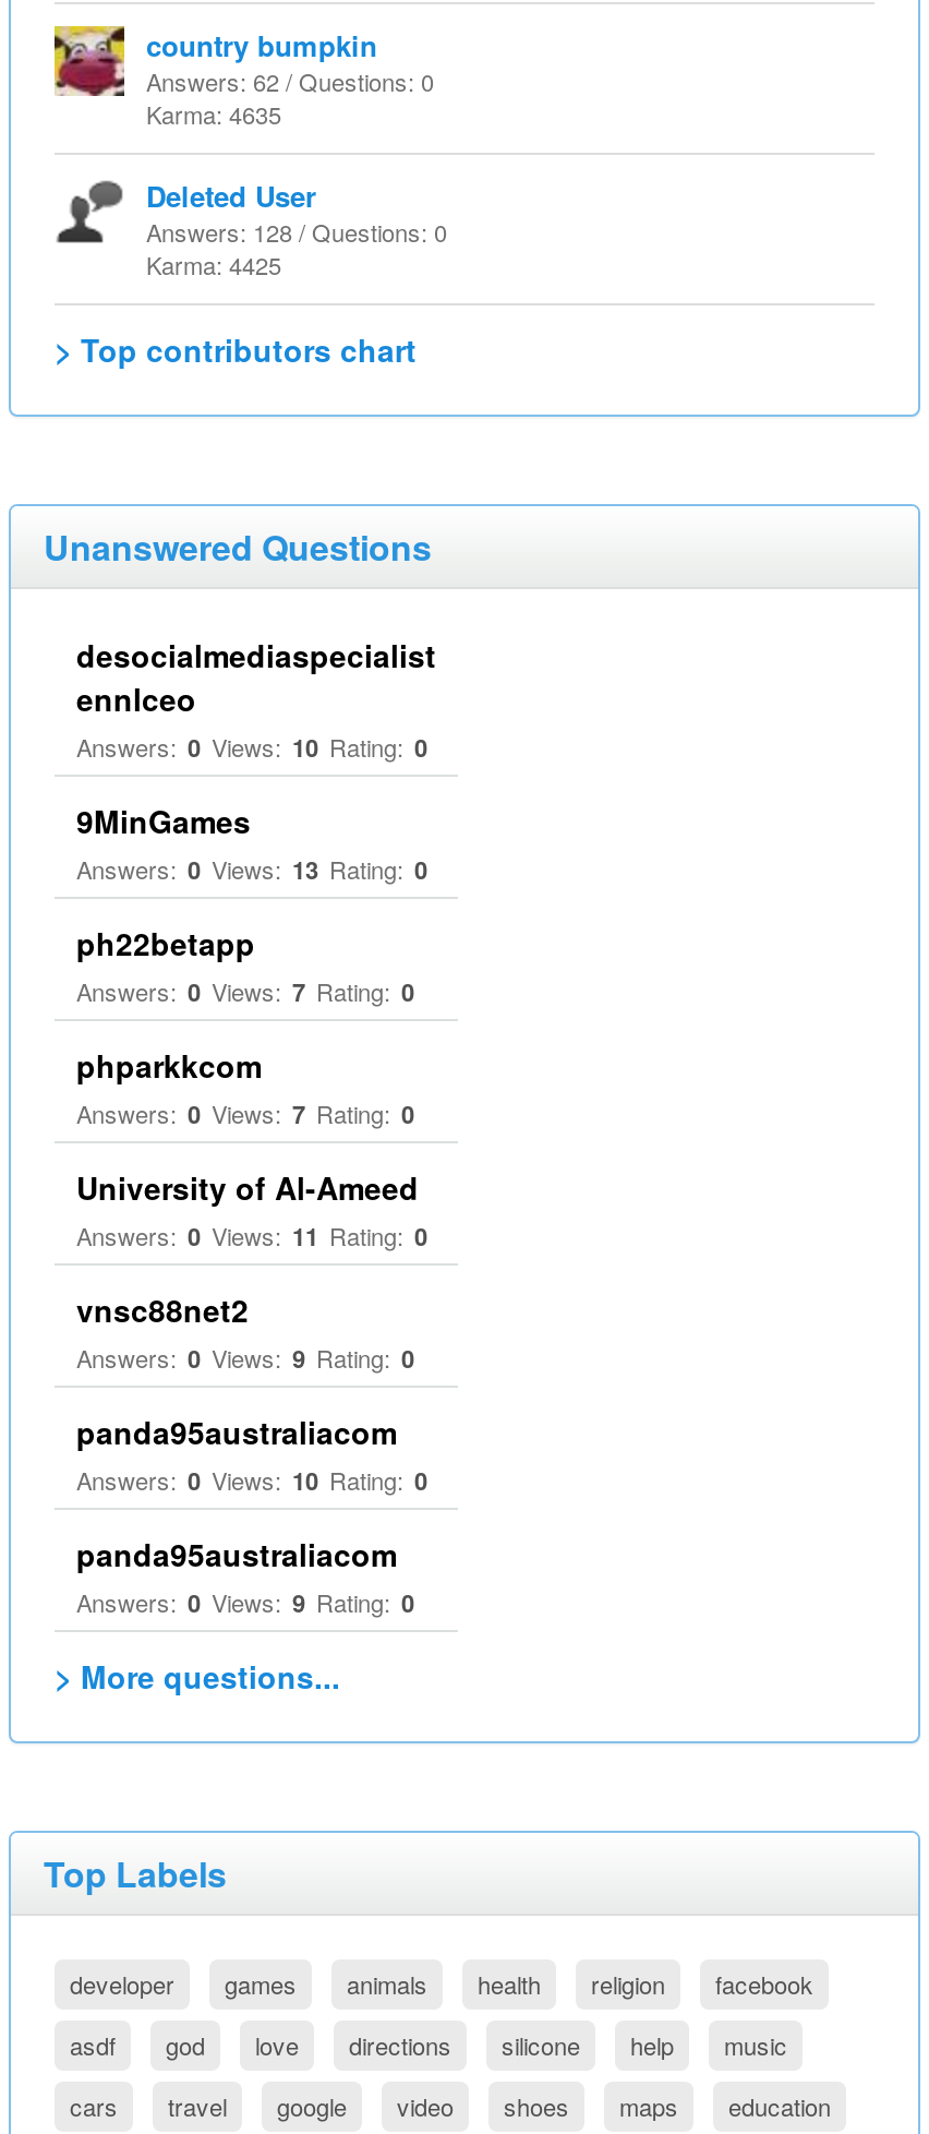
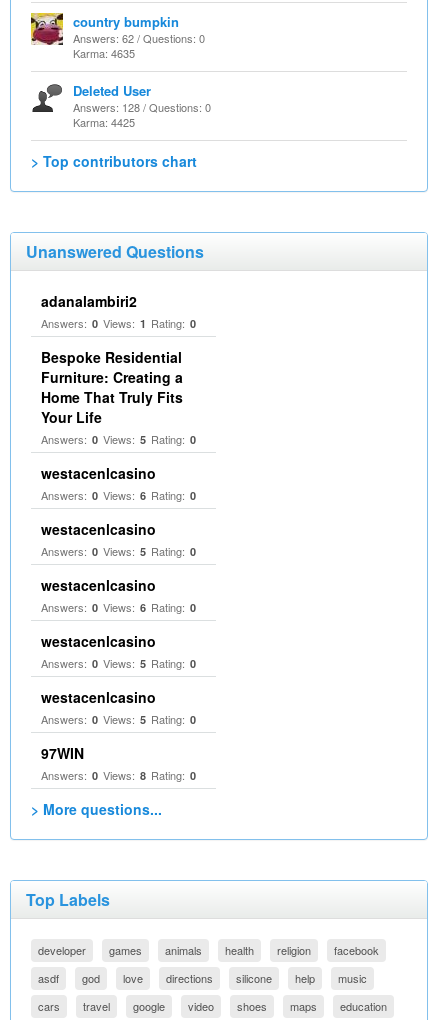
- desocialmediaspecialist
- ennlceo
- Answers: 0 Views: 10 Rating: 0
+ adanalambiri2
+ Answers: 0 Views: 1 Rating: 0

- 9MinGames
- Answers: 0 Views: 13 Rating: 0
+ Bespoke Residential
+ Furniture: Creating a
+ Home That Truly Fits
+ Your Life
+ Answers: 0 Views: 5 Rating: 0

- ph22betapp
- Answers: 0 Views: 7 Rating: 0
+ westacenlcasino
+ Answers: 0 Views: 6 Rating: 0

- phparkkcom
- Answers: 0 Views: 7 Rating: 0
+ westacenlcasino
+ Answers: 0 Views: 5 Rating: 0

- University of Al-Ameed
- Answers: 0 Views: 11 Rating: 0
+ westacenlcasino
+ Answers: 0 Views: 6 Rating: 0

- vnsc88net2
- Answers: 0 Views: 9 Rating: 0
+ westacenlcasino
+ Answers: 0 Views: 5 Rating: 0

- panda95australiacom
- Answers: 0 Views: 10 Rating: 0
+ westacenlcasino
+ Answers: 0 Views: 5 Rating: 0

- panda95australiacom
- Answers: 0 Views: 9 Rating: 0
+ 97WIN
+ Answers: 0 Views: 8 Rating: 0
